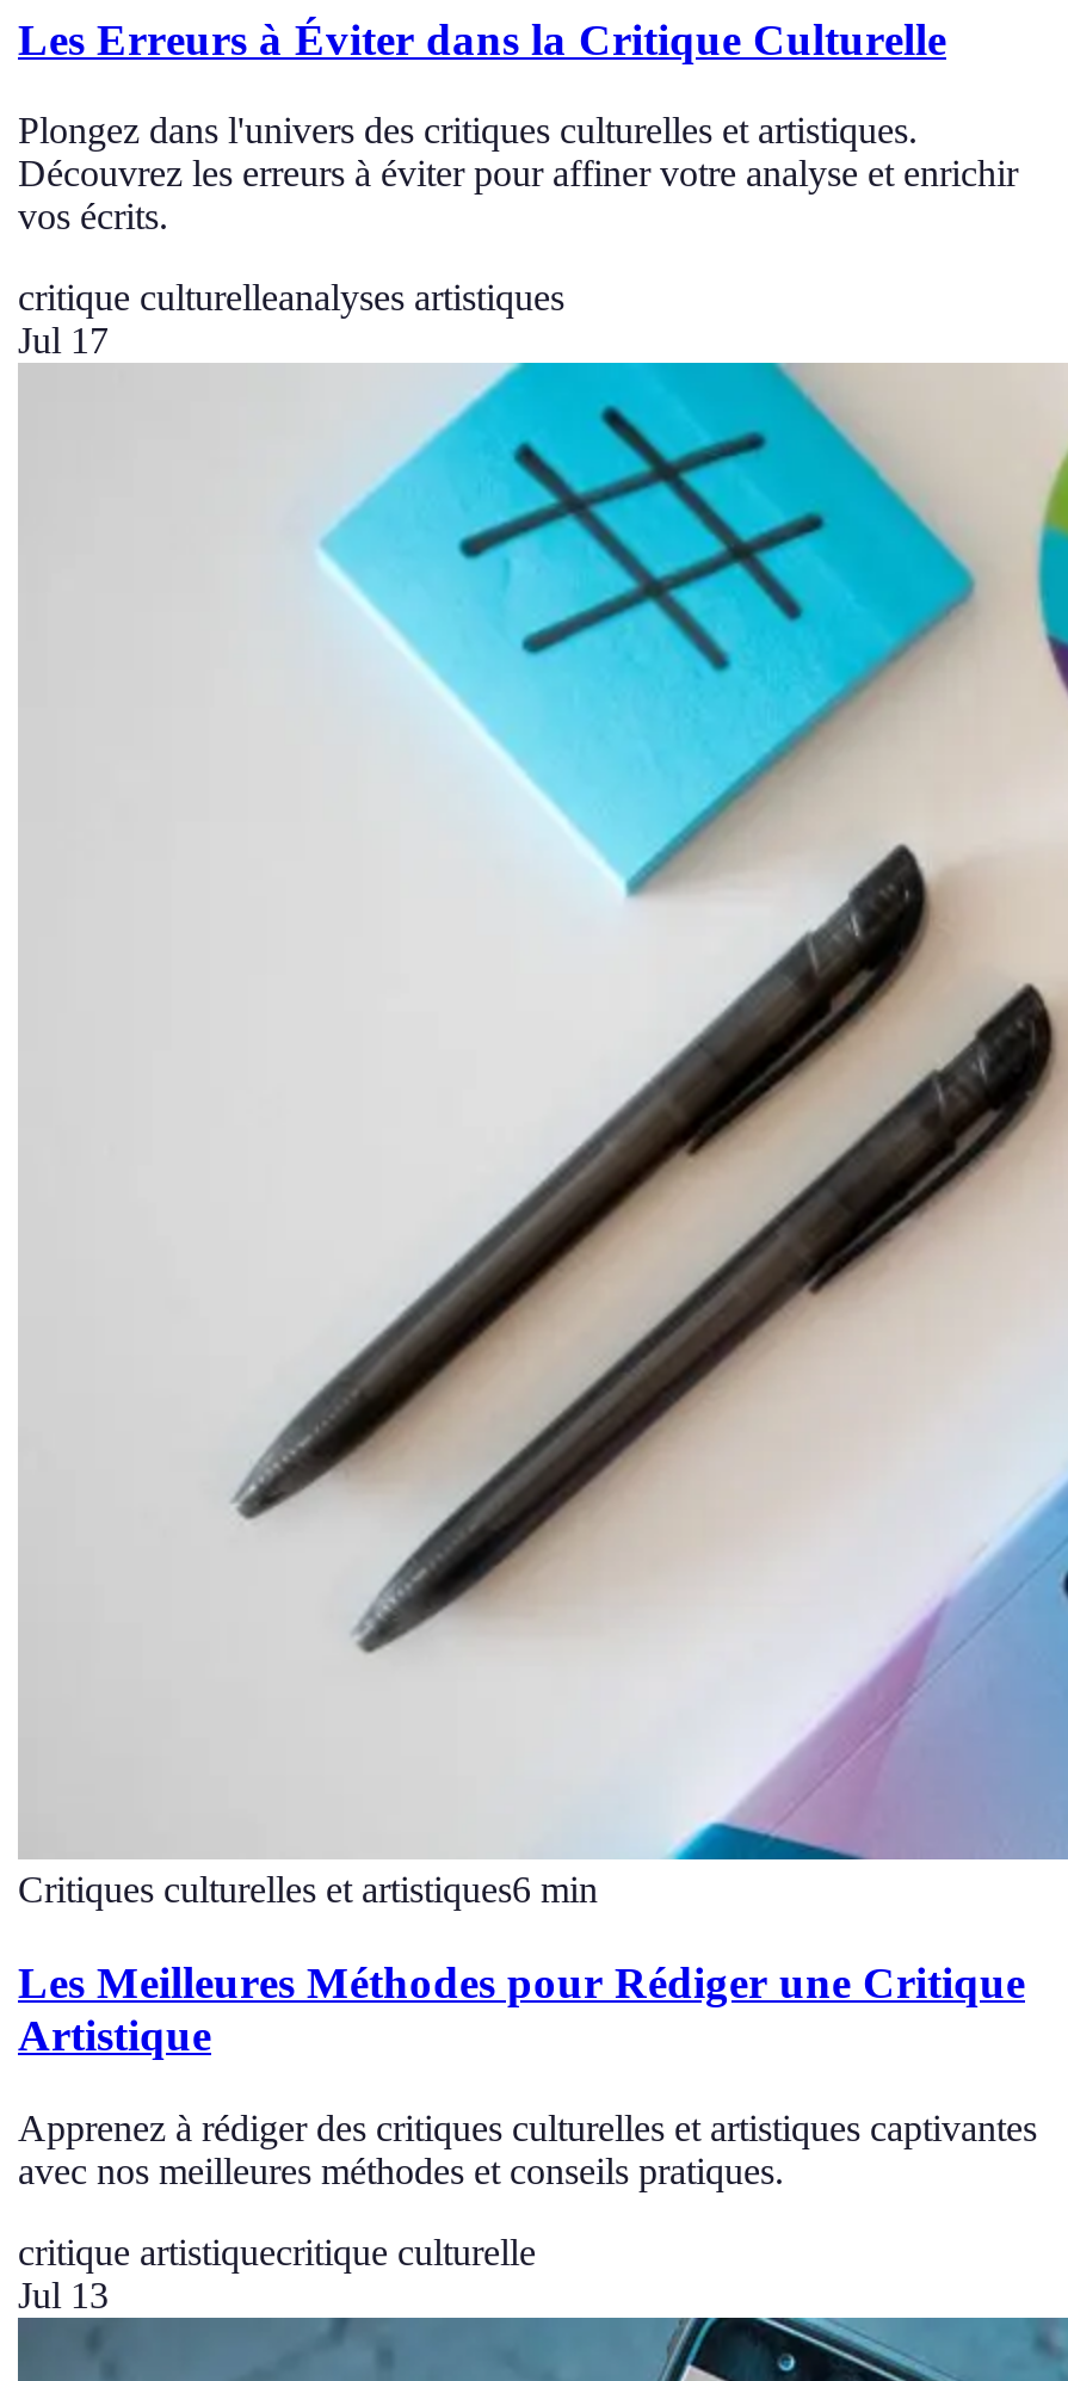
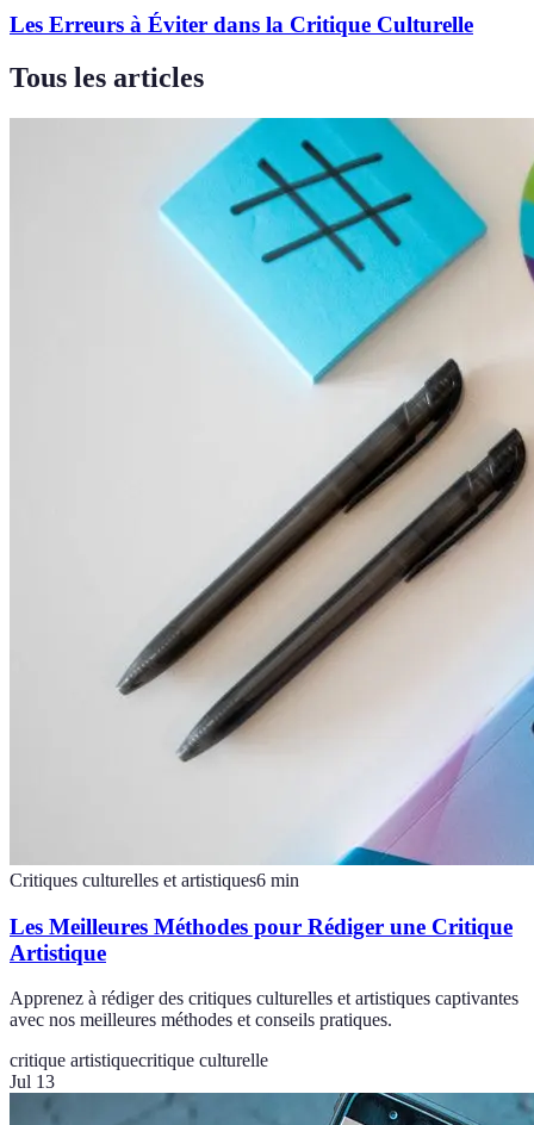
- Plongez dans l'univers des critiques culturelles et artistiques.
- Découvrez les erreurs à éviter pour affiner votre analyse et enrichir
- vos écrits.
- critique culturelleanalyses artistiques
- Jul 17
+ Tous les articles
